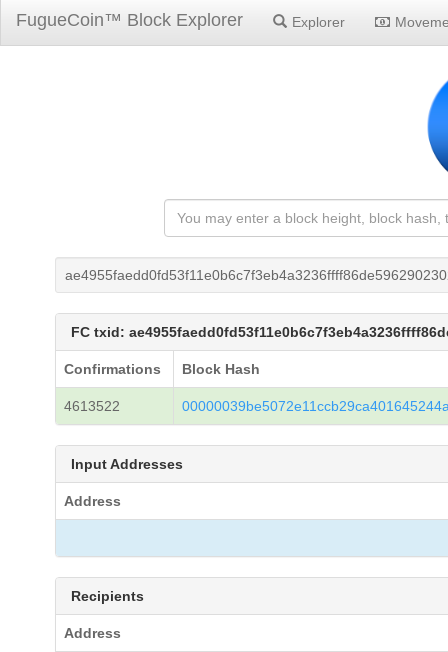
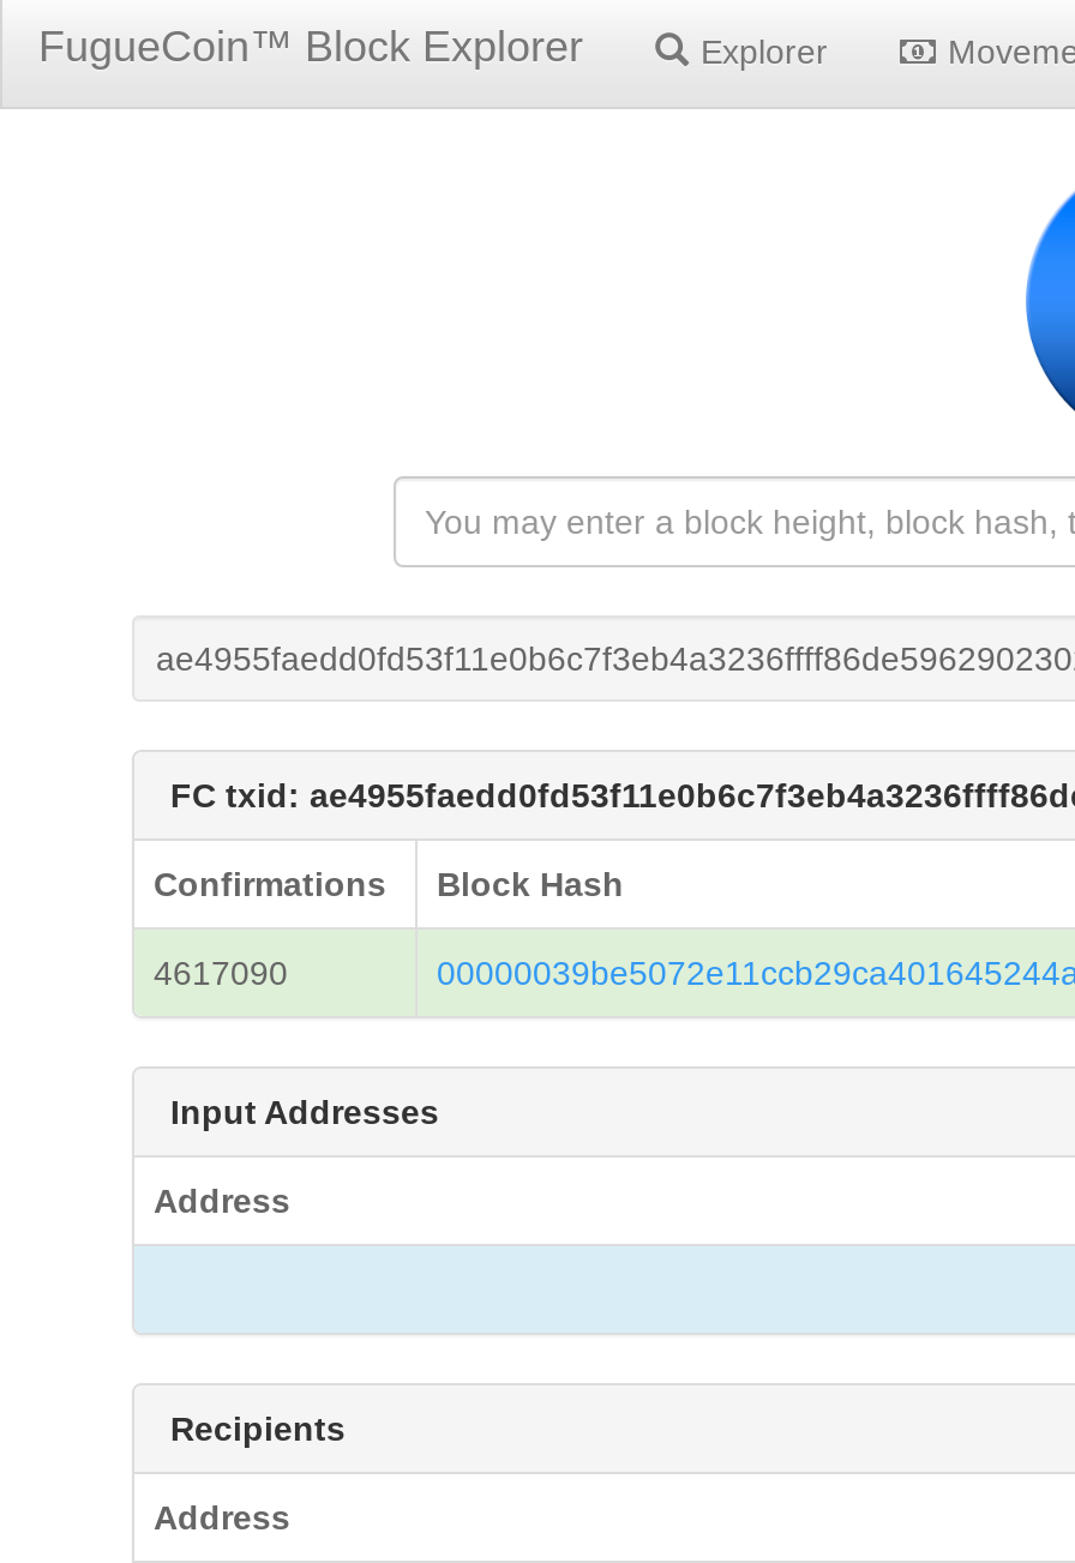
- 4613522
+ 4617090
